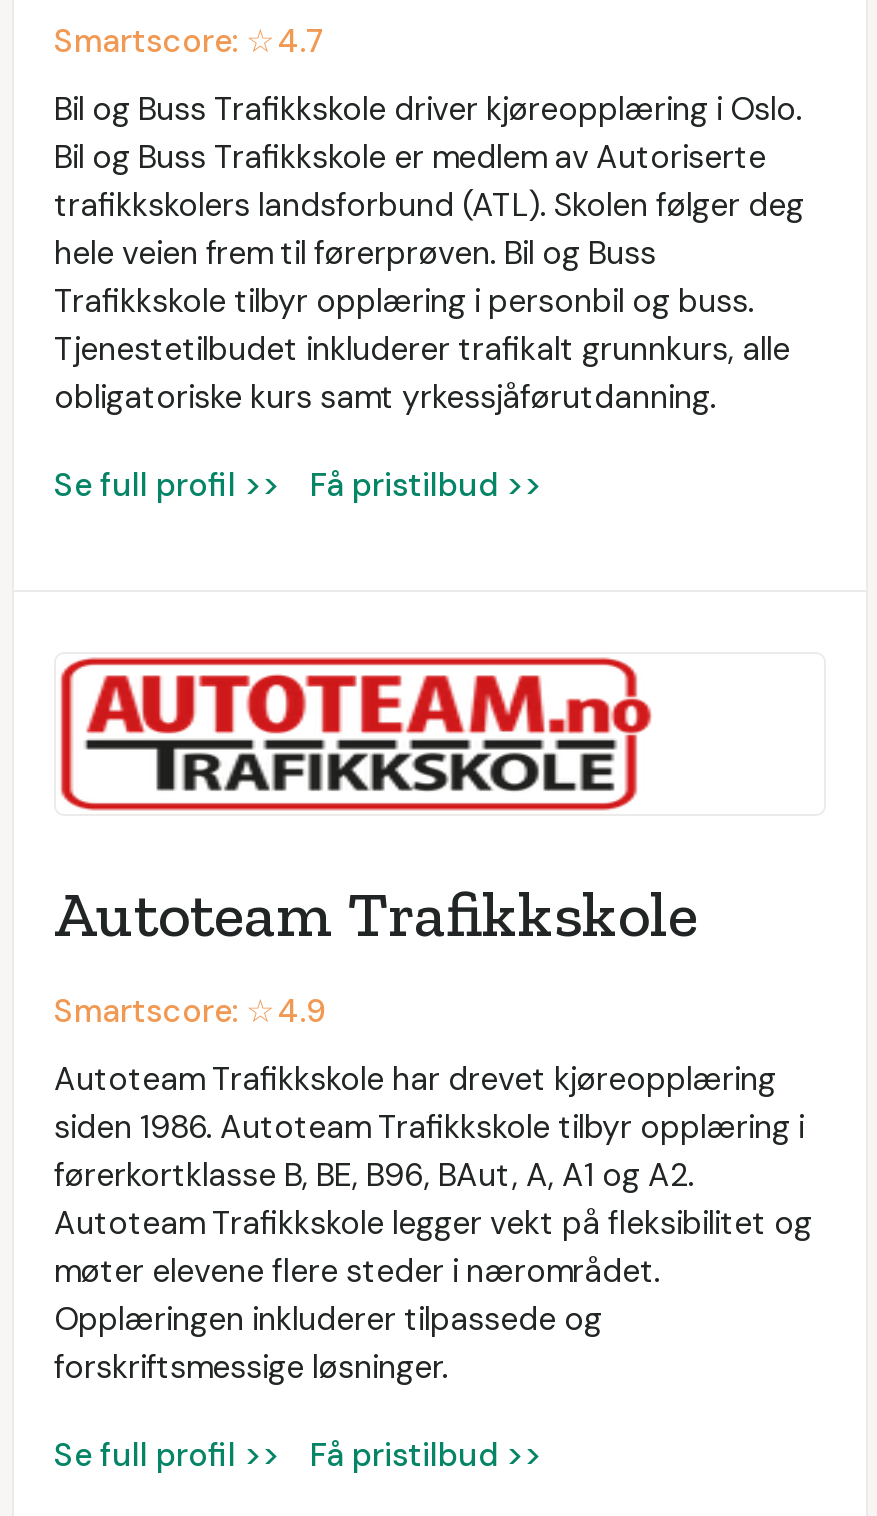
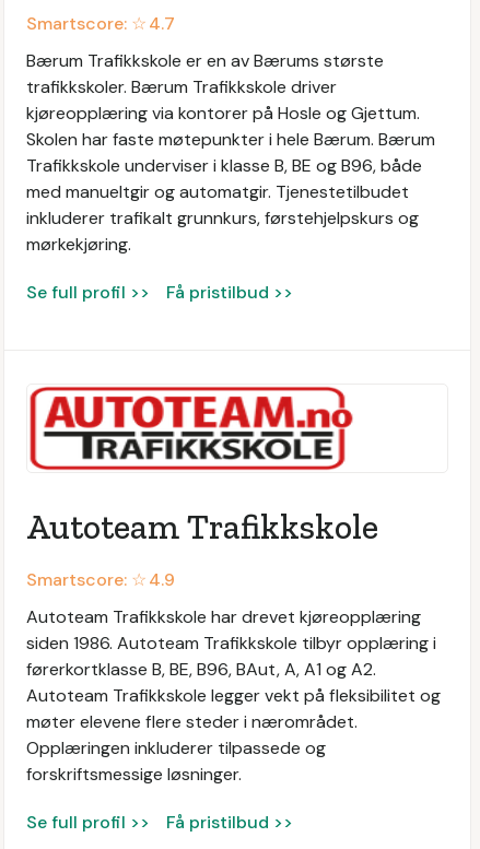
- Bil og Buss Trafikkskole driver kjøreopplæring i Oslo.
- Bil og Buss Trafikkskole er medlem av Autoriserte
- trafikkskolers landsforbund (ATL). Skolen følger deg
- hele veien frem til førerprøven. Bil og Buss
- Trafikkskole tilbyr opplæring i personbil og buss.
- Tjenestetilbudet inkluderer trafikalt grunnkurs, alle
- obligatoriske kurs samt yrkessjåførutdanning.
+ Bærum Trafikkskole er en av Bærums største
+ trafikkskoler. Bærum Trafikkskole driver
+ kjøreopplæring via kontorer på Hosle og Gjettum.
+ Skolen har faste møtepunkter i hele Bærum. Bærum
+ Trafikkskole underviser i klasse B, BE og B96, både
+ med manueltgir og automatgir. Tjenestetilbudet
+ inkluderer trafikalt grunnkurs, førstehjelpskurs og
+ mørkekjøring.
